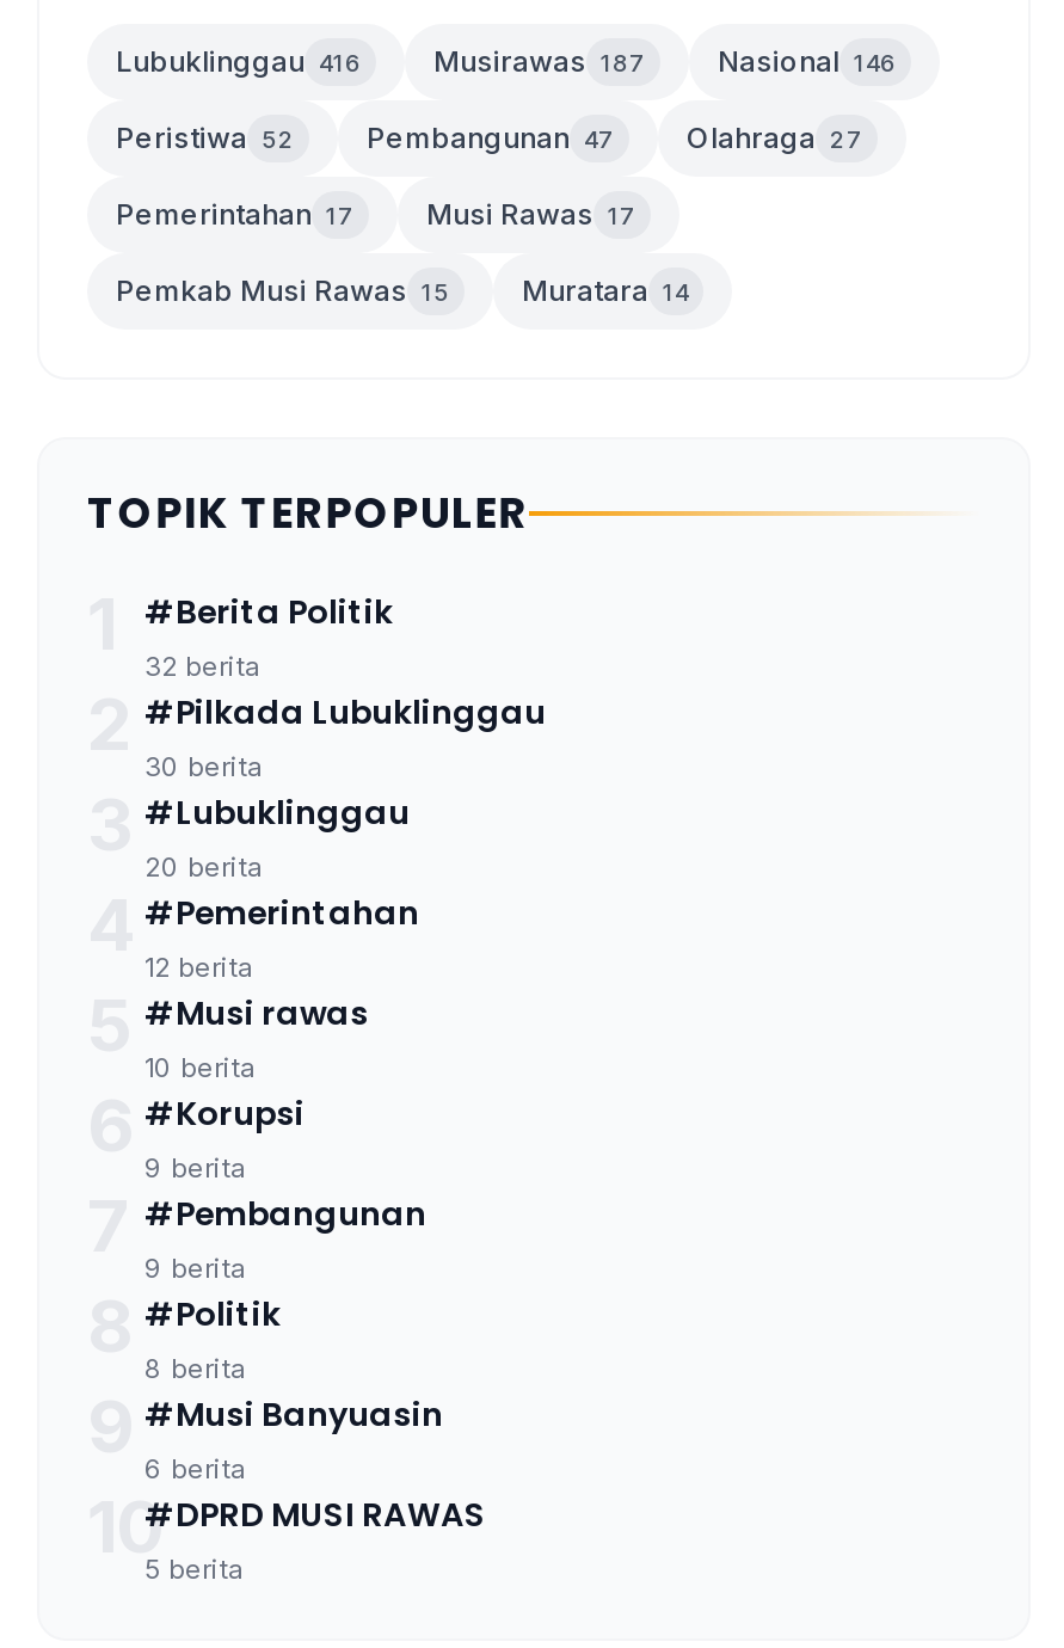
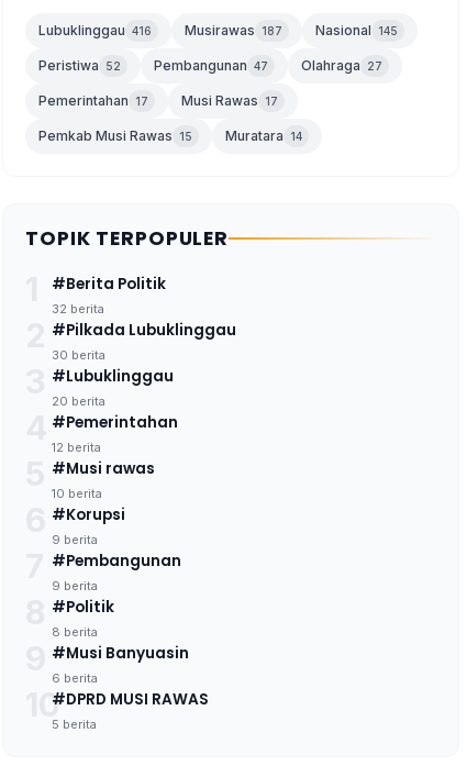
- Lubuklinggau 416 Musirawas 187 Nasional 146
+ Lubuklinggau 416 Musirawas 187 Nasional 145
